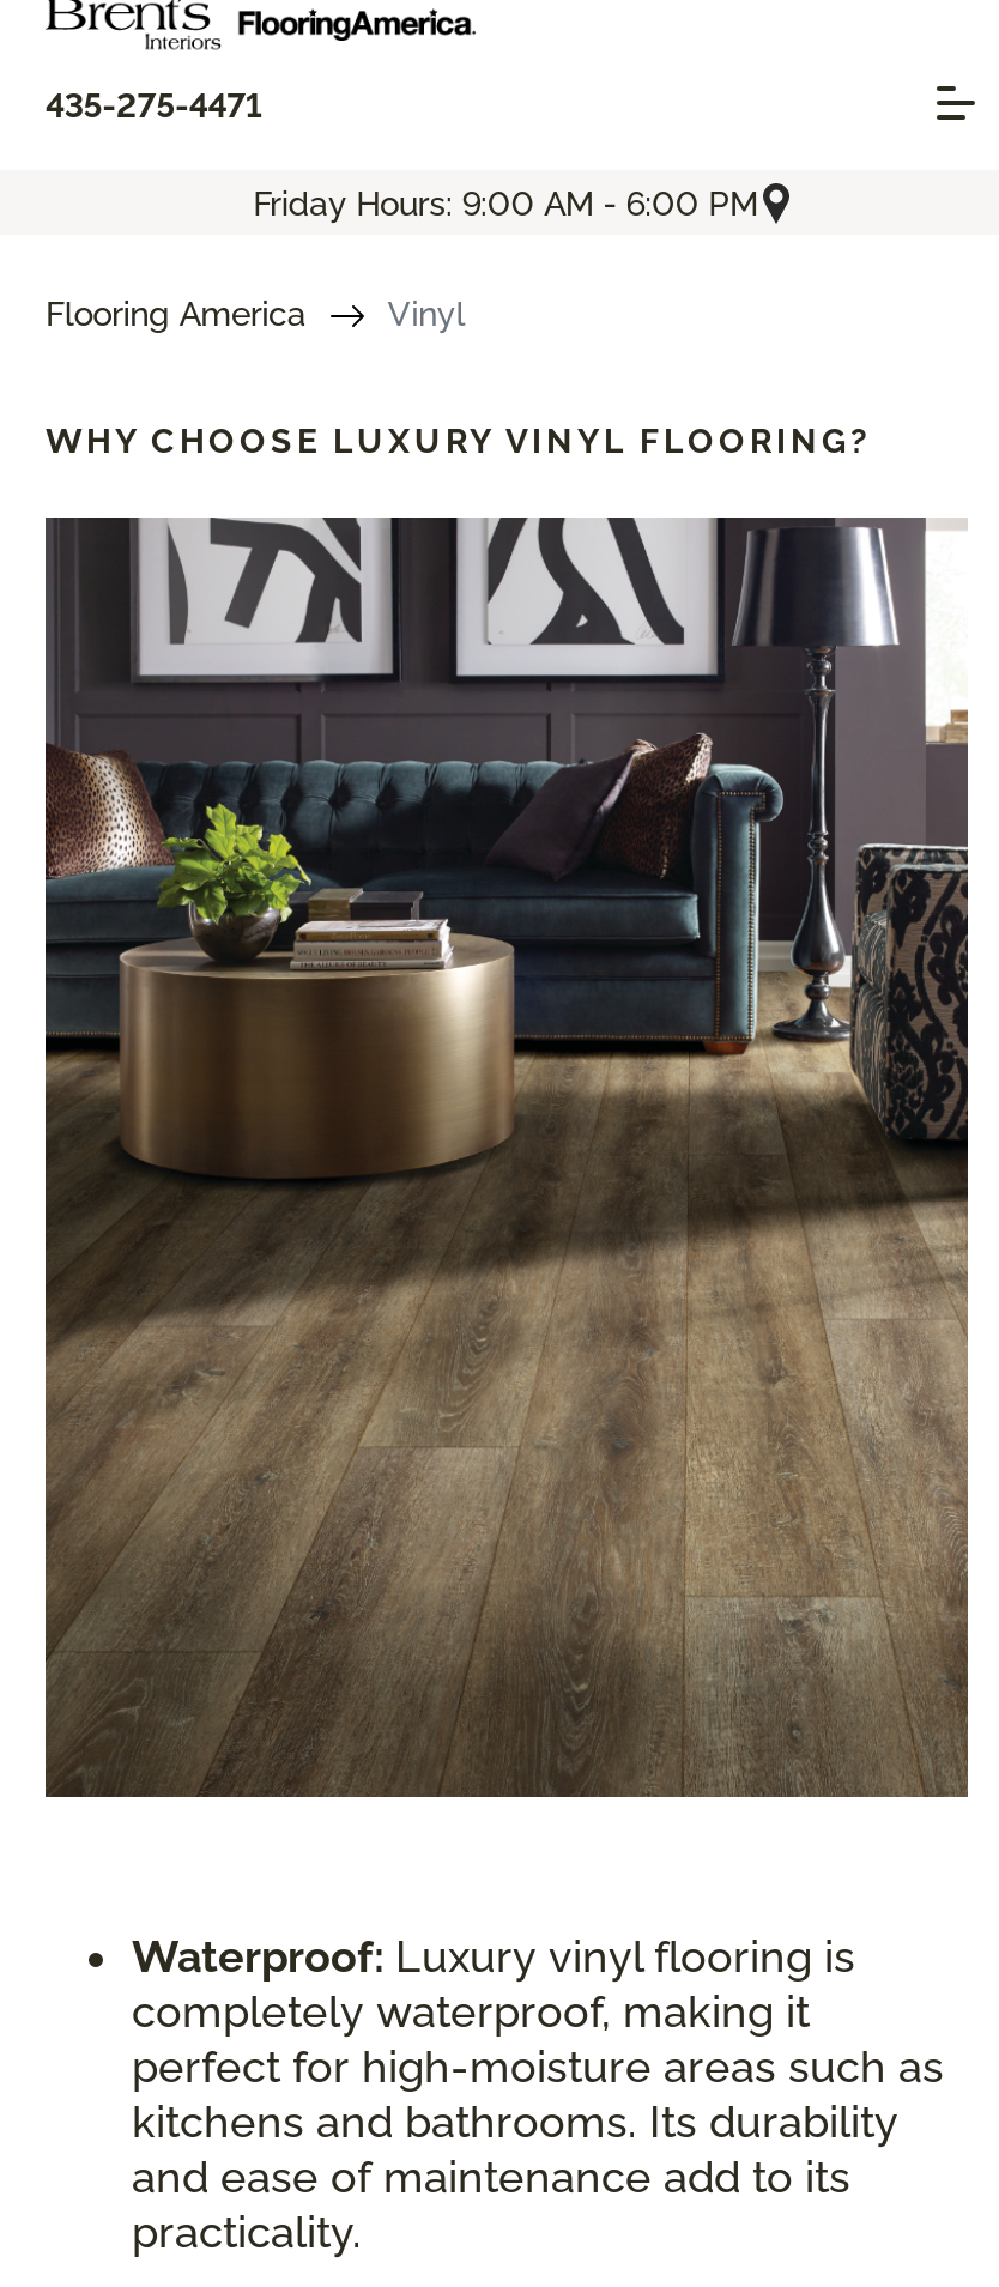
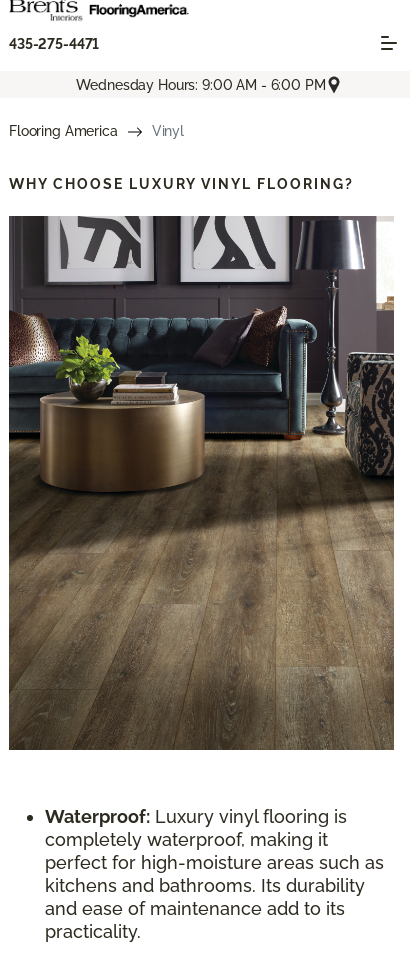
- Friday Hours: 9:00 AM - 6:00 PM
+ Wednesday Hours: 9:00 AM - 6:00 PM
